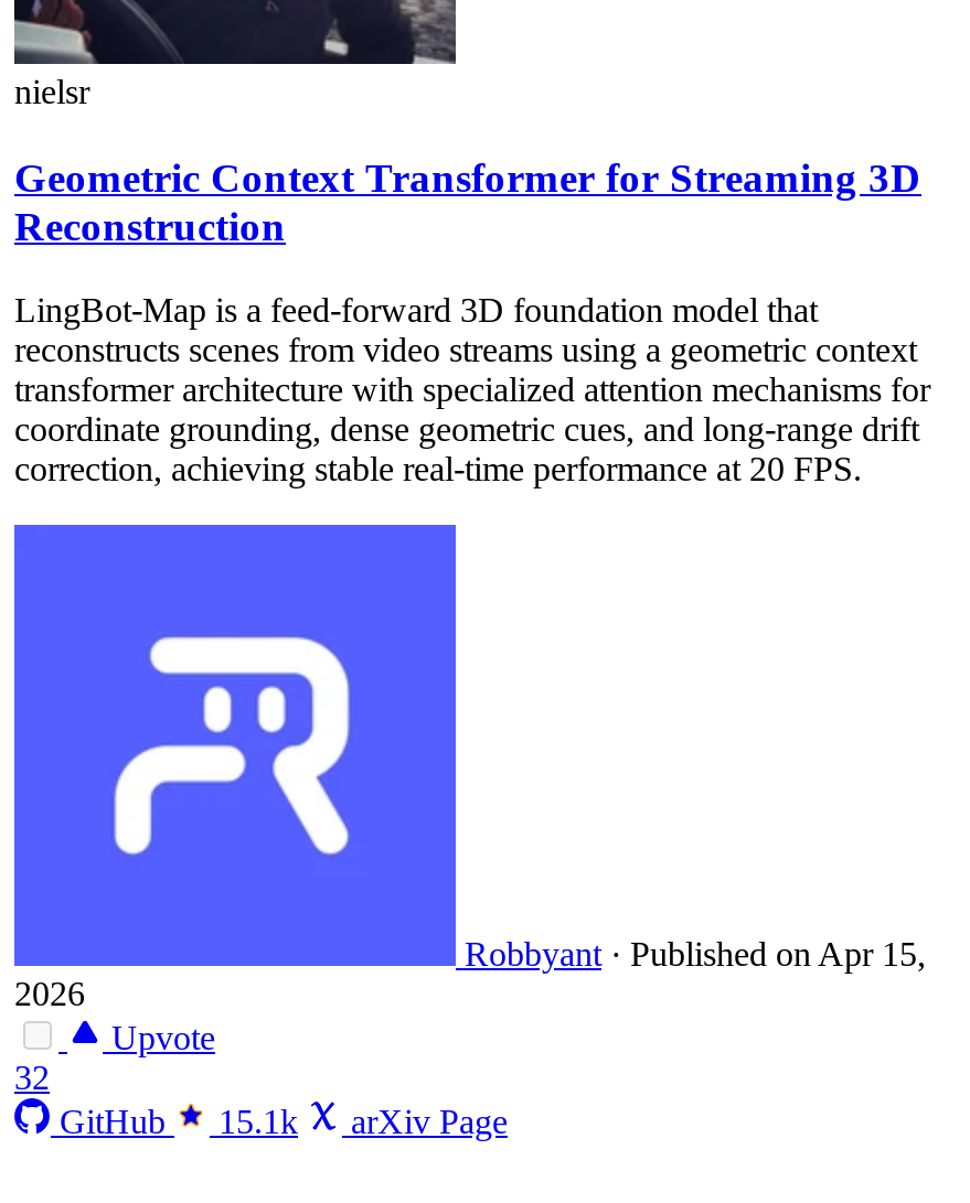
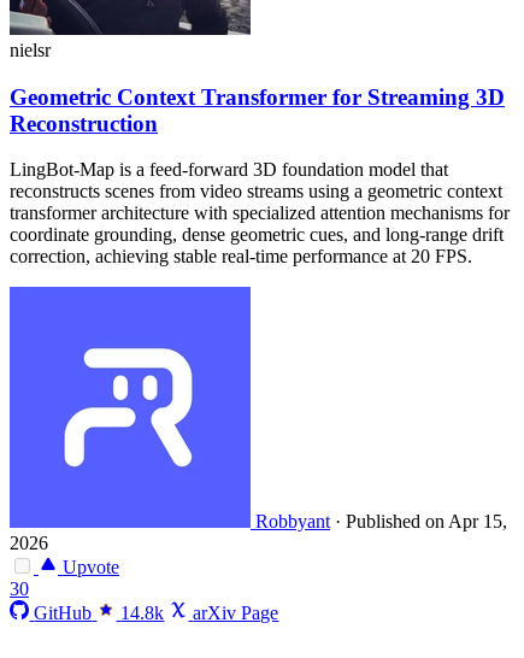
- 32
+ 30

- GitHub 15.1k arXiv Page
+ GitHub 14.8k arXiv Page
